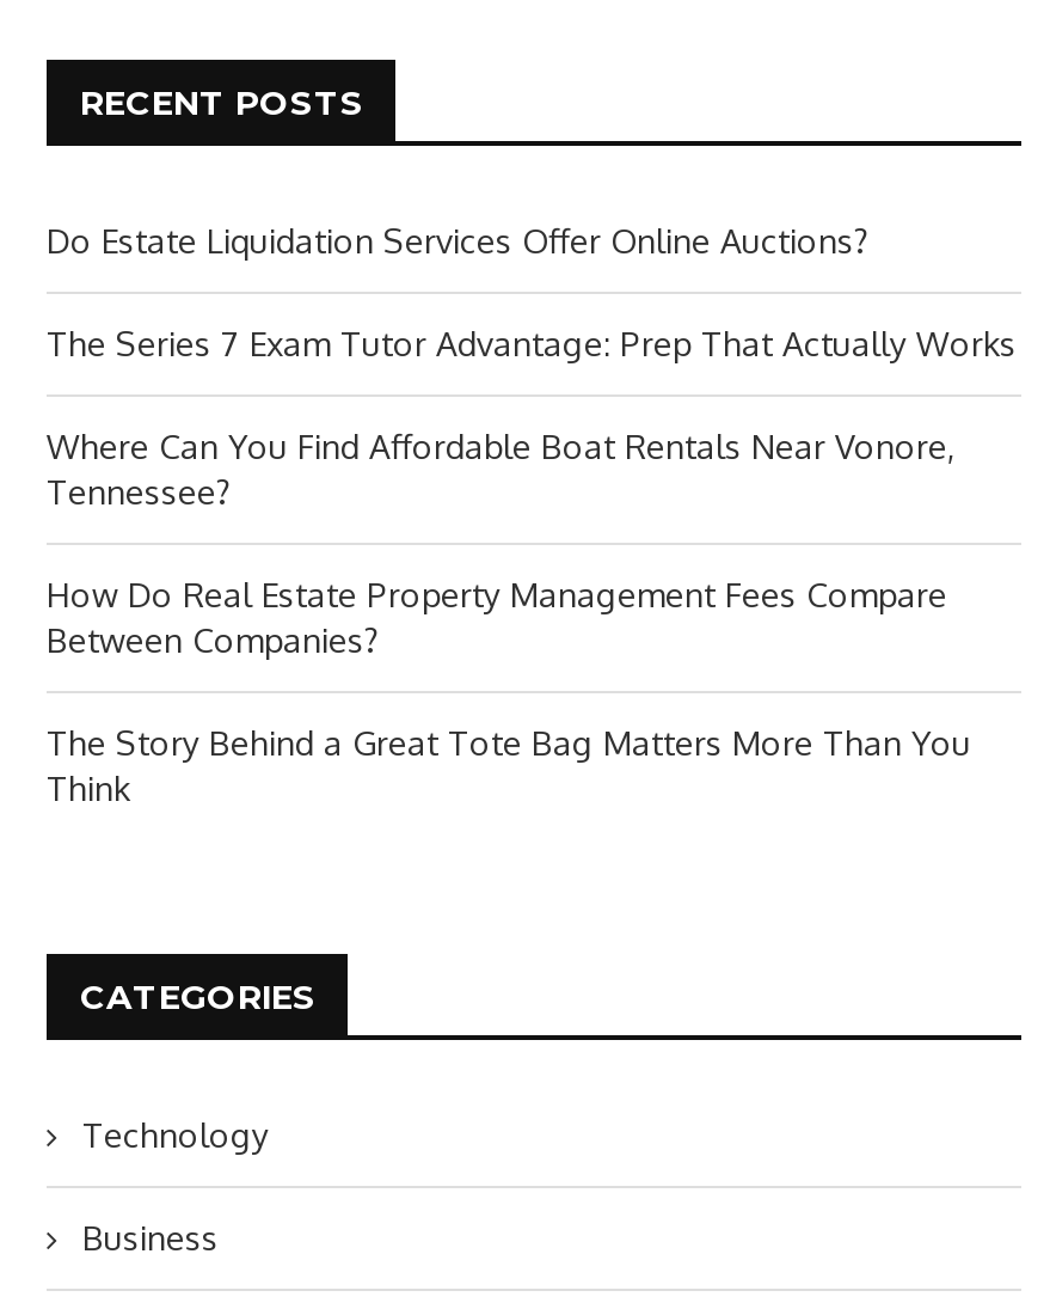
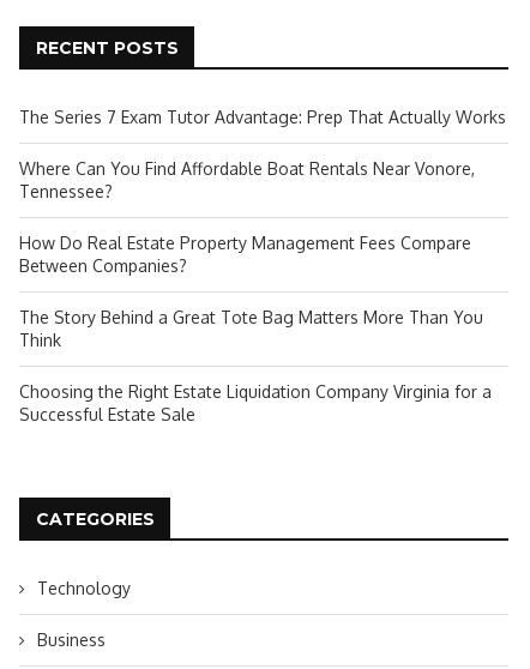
- Do Estate Liquidation Services Offer Online Auctions?

moved up: The Series 7 Exam Tutor Advantage: Prep That Actually Works | Where Can You Find Affordable Boat Rentals Near Vonore, | Tennessee? | How Do Real Estate Property Management Fees Compare | Between Companies? | The Story Behind a Great Tote Bag Matters More Than You | Think

+ Choosing the Right Estate Liquidation Company Virginia for a
+ Successful Estate Sale
